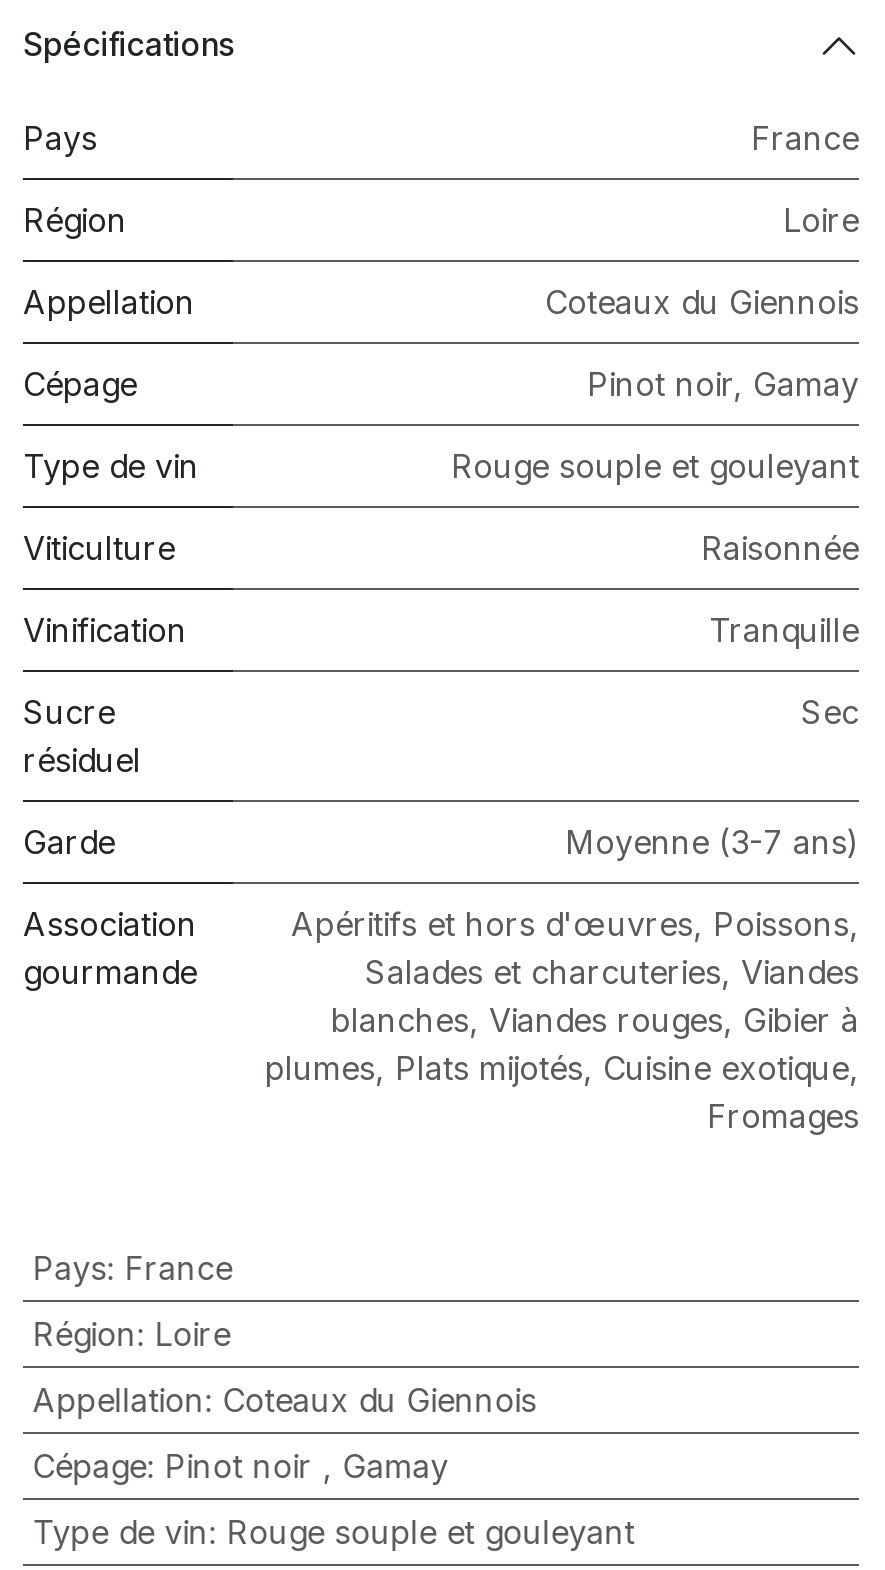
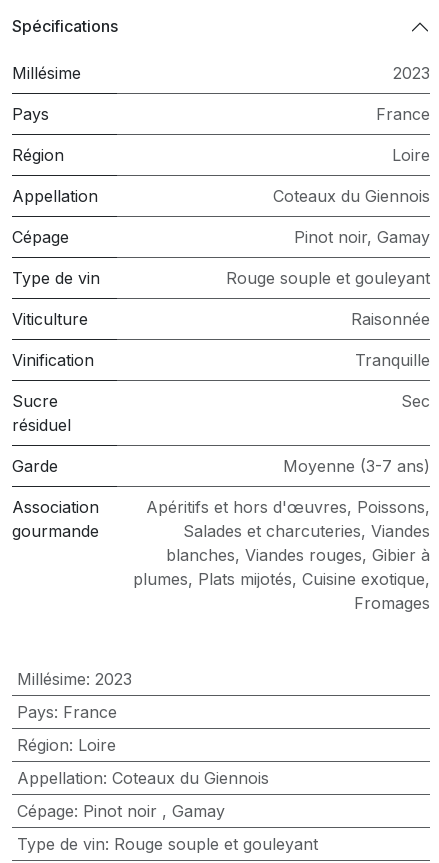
+ Millésime
+ 2023

+ Millésime: 2023
